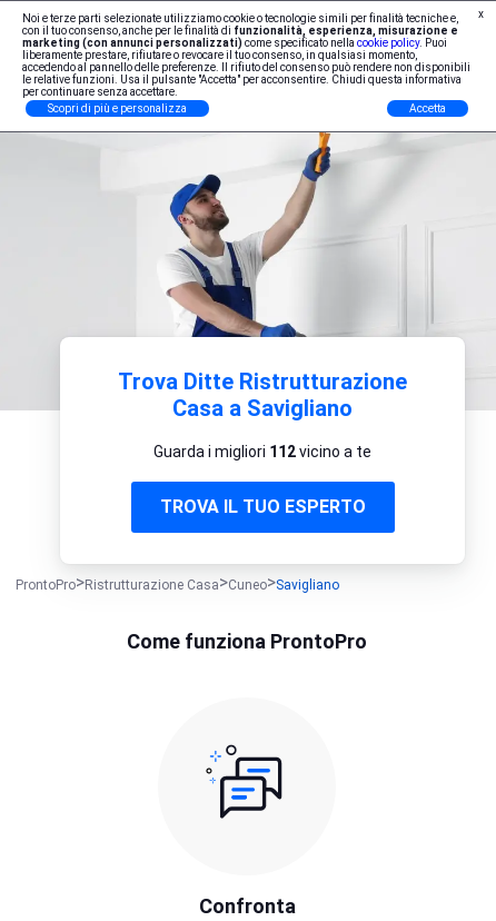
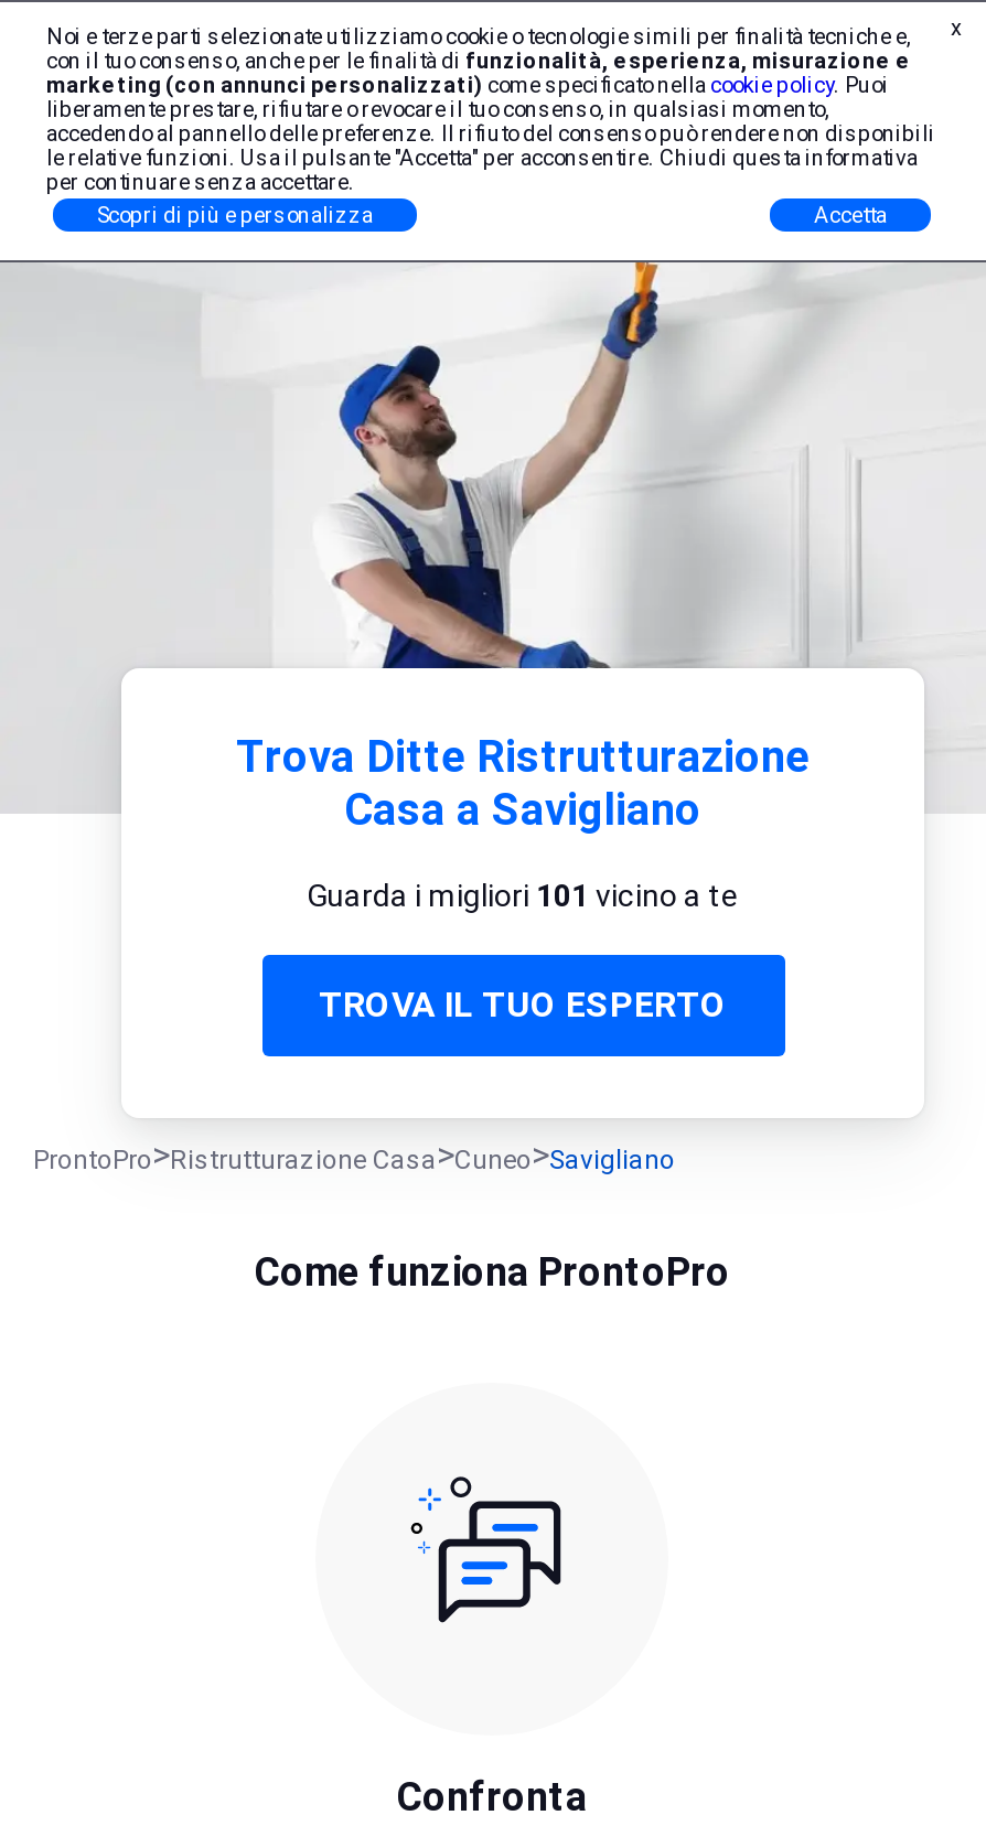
- Guarda i migliori 112 vicino a te
+ Guarda i migliori 101 vicino a te
